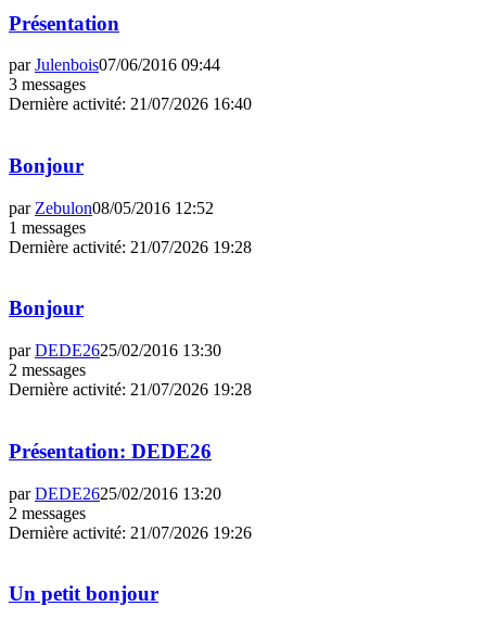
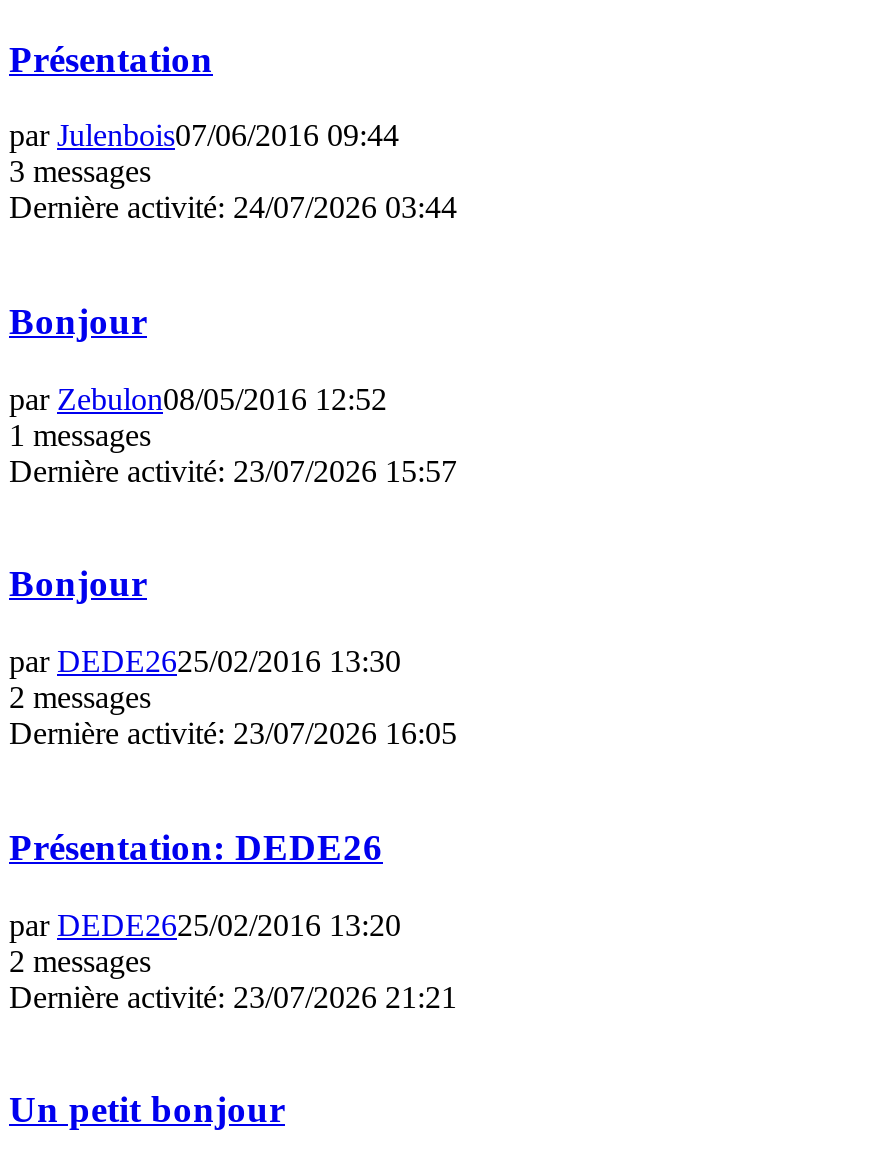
- Dernière activité: 21/07/2026 16:40
+ Dernière activité: 24/07/2026 03:44

- Dernière activité: 21/07/2026 19:28
+ Dernière activité: 23/07/2026 15:57

- Dernière activité: 21/07/2026 19:28
+ Dernière activité: 23/07/2026 16:05

- Dernière activité: 21/07/2026 19:26
+ Dernière activité: 23/07/2026 21:21
